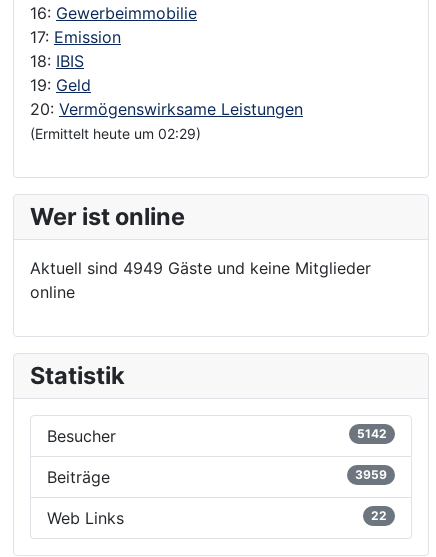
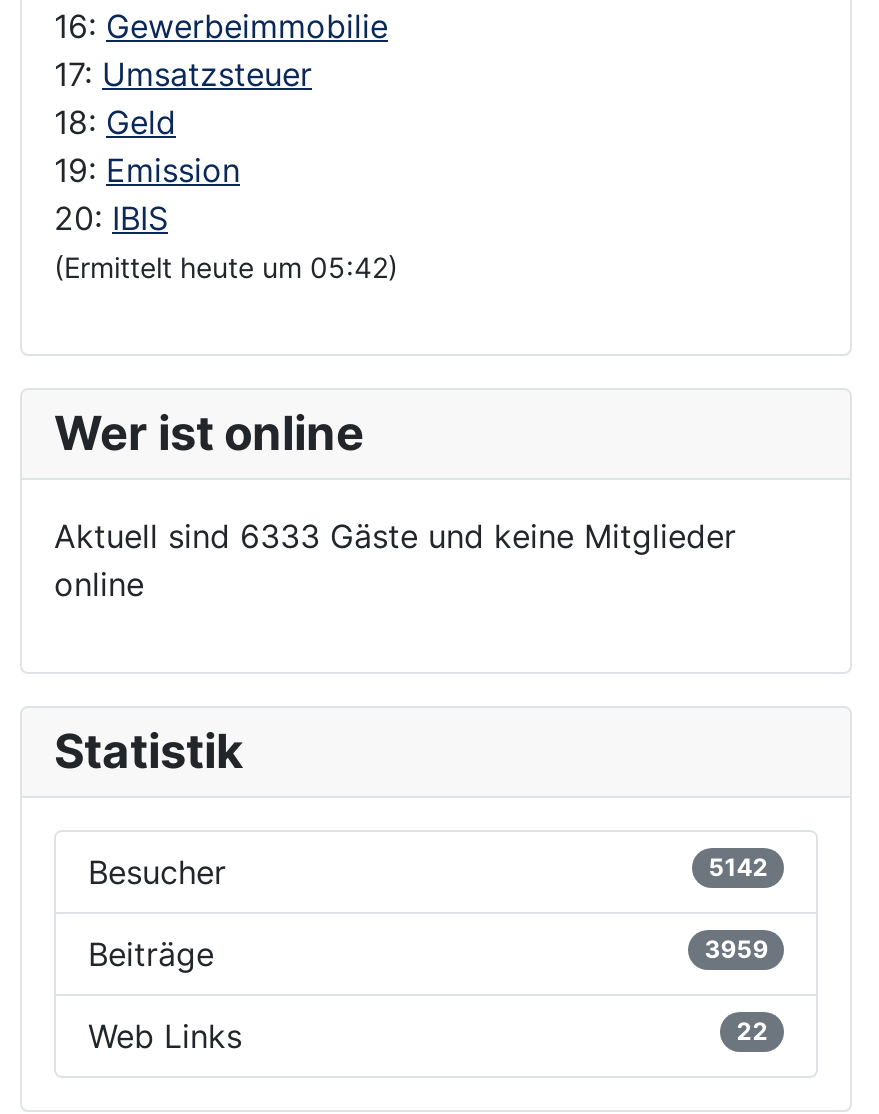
- 17: Emission
- 18: IBIS
- 19: Geld
- 20: Vermögenswirksame Leistungen
- (Ermittelt heute um 02:29)
+ 17: Umsatzsteuer
+ 18: Geld
+ 19: Emission
+ 20: IBIS
+ (Ermittelt heute um 05:42)

- Aktuell sind 4949 Gäste und keine Mitglieder
+ Aktuell sind 6333 Gäste und keine Mitglieder
